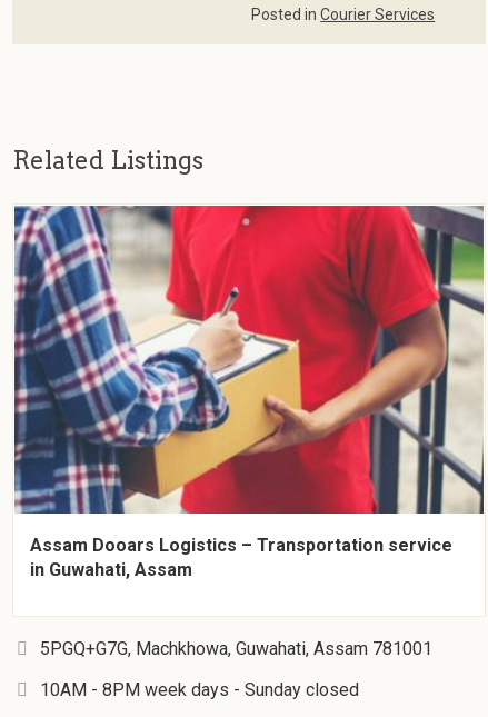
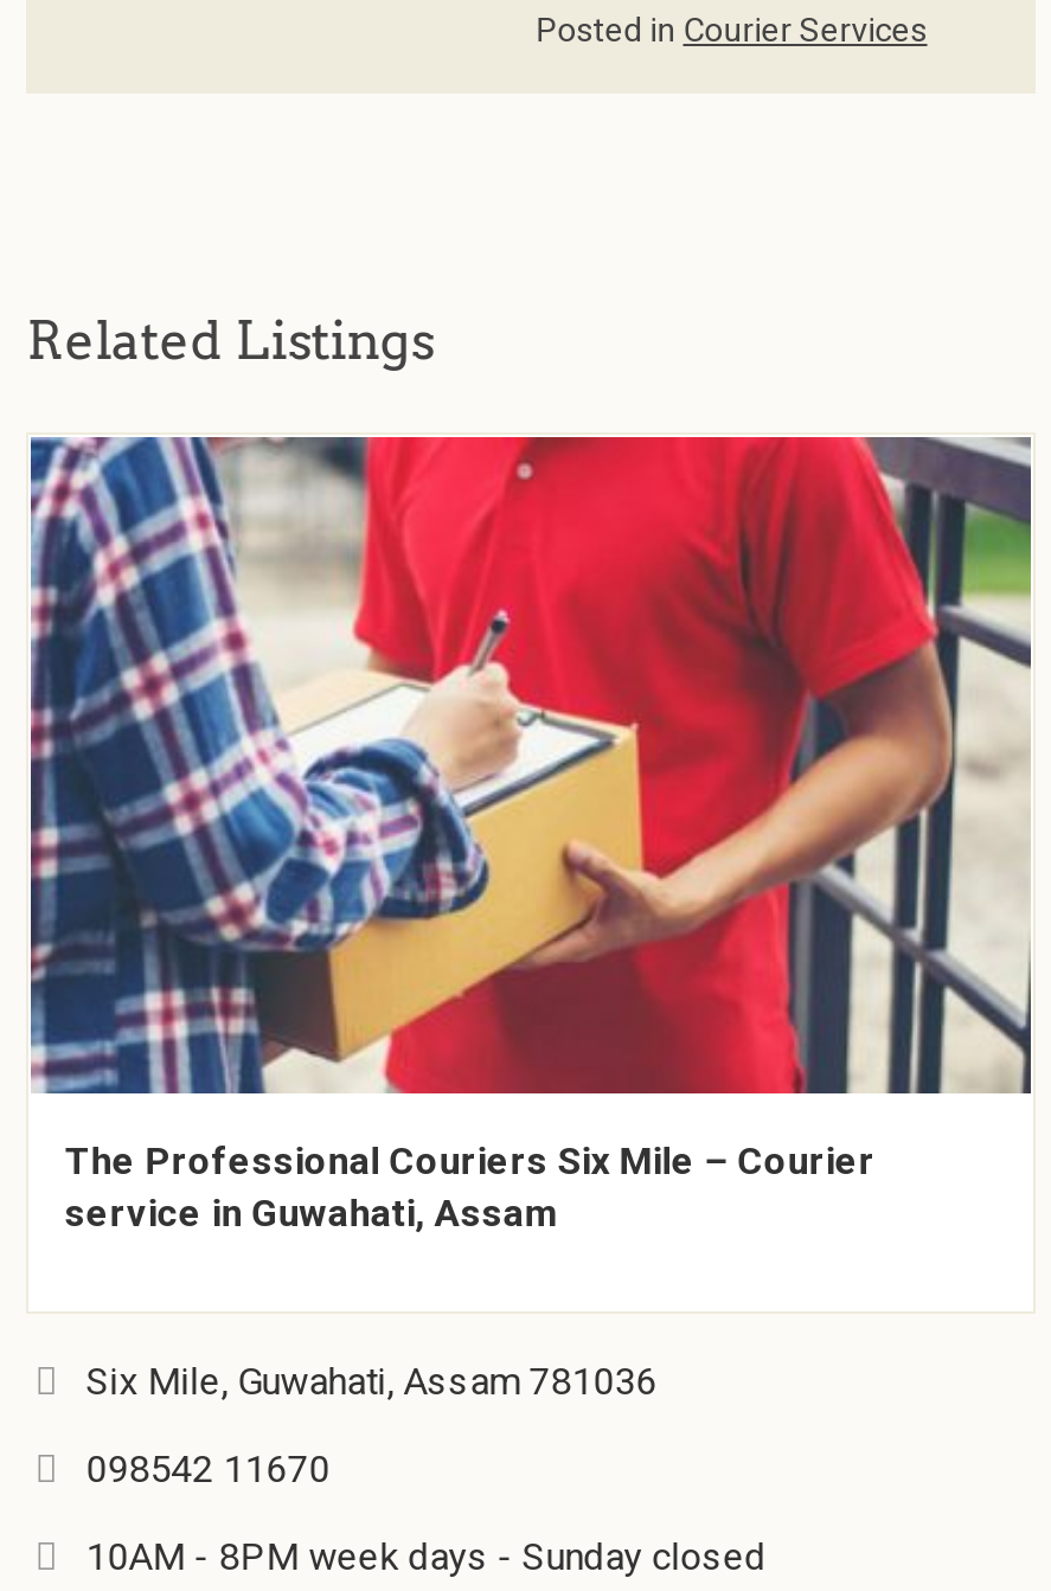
- Assam Dooars Logistics – Transportation service
- in Guwahati, Assam
+ The Professional Couriers Six Mile – Courier
+ service in Guwahati, Assam

- 5PGQ+G7G, Machkhowa, Guwahati, Assam 781001
+ Six Mile, Guwahati, Assam 781036
+ 098542 11670
